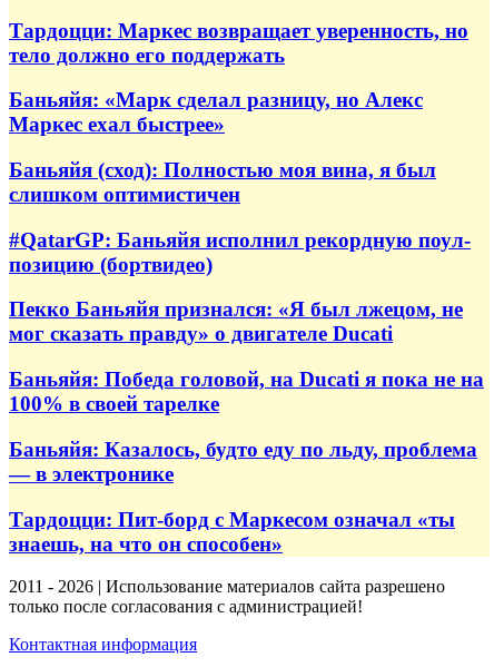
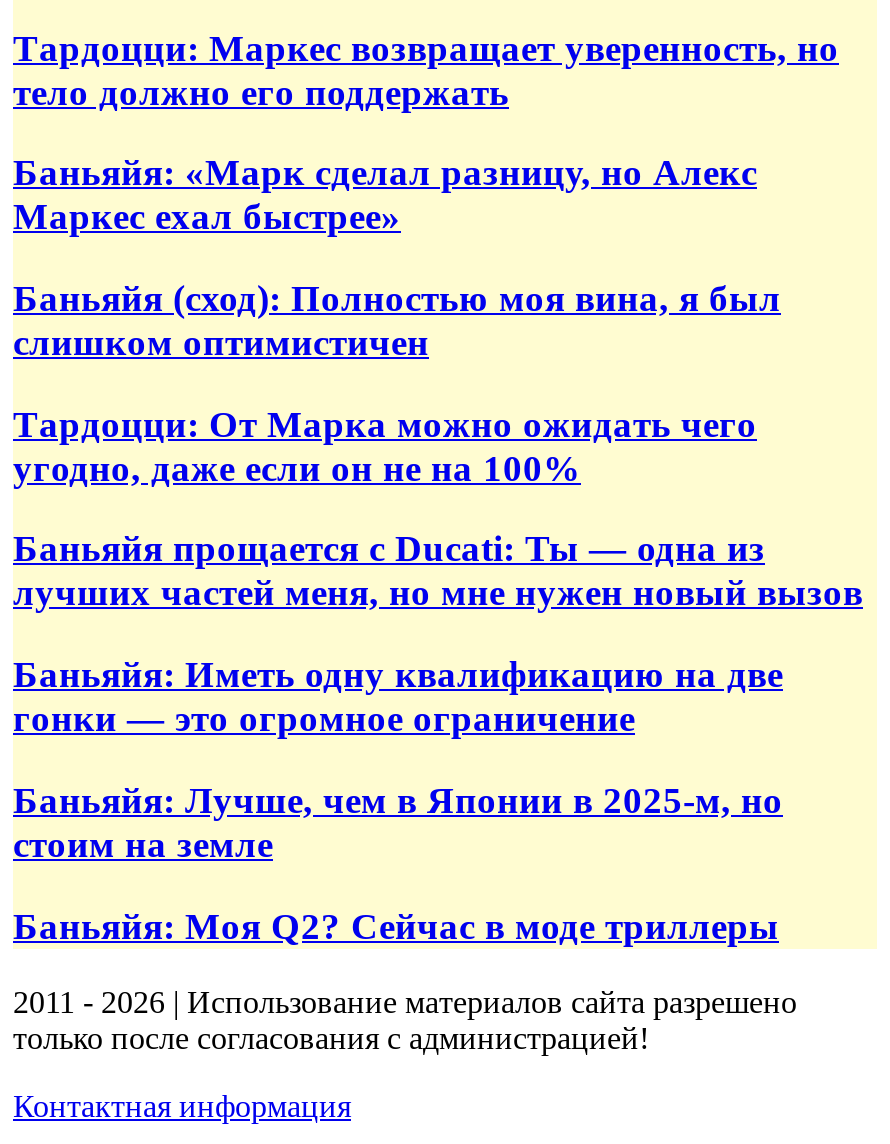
- #QatarGP: Баньяйя исполнил рекордную поул-
- позицию (бортвидео)
+ Тардоцци: От Марка можно ожидать чего
+ угодно, даже если он не на 100%

- Пекко Баньяйя признался: «Я был лжецом, не
- мог сказать правду» о двигателе Ducati
+ Баньяйя прощается с Ducati: Ты — одна из
+ лучших частей меня, но мне нужен новый вызов

- Баньяйя: Победа головой, на Ducati я пока не на
- 100% в своей тарелке
+ Баньяйя: Иметь одну квалификацию на две
+ гонки — это огромное ограничение

- Баньяйя: Казалось, будто еду по льду, проблема
- — в электронике
+ Баньяйя: Лучше, чем в Японии в 2025-м, но
+ стоим на земле

- Тардоцци: Пит-борд с Маркесом означал «ты
- знаешь, на что он способен»
+ Баньяйя: Моя Q2? Сейчас в моде триллеры
